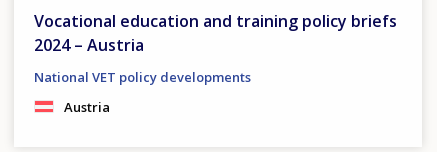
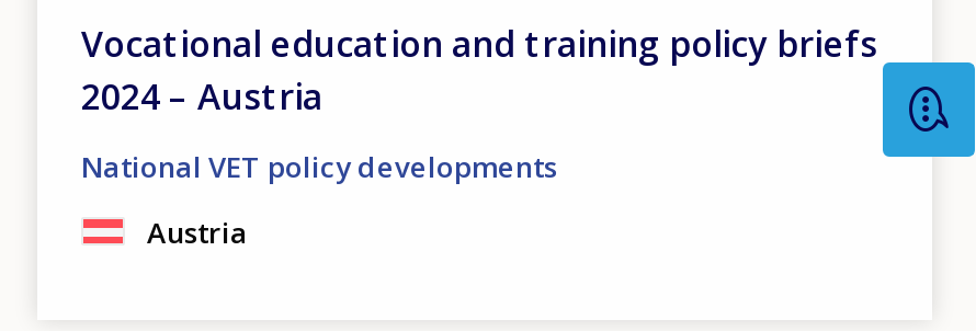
+ [image]
